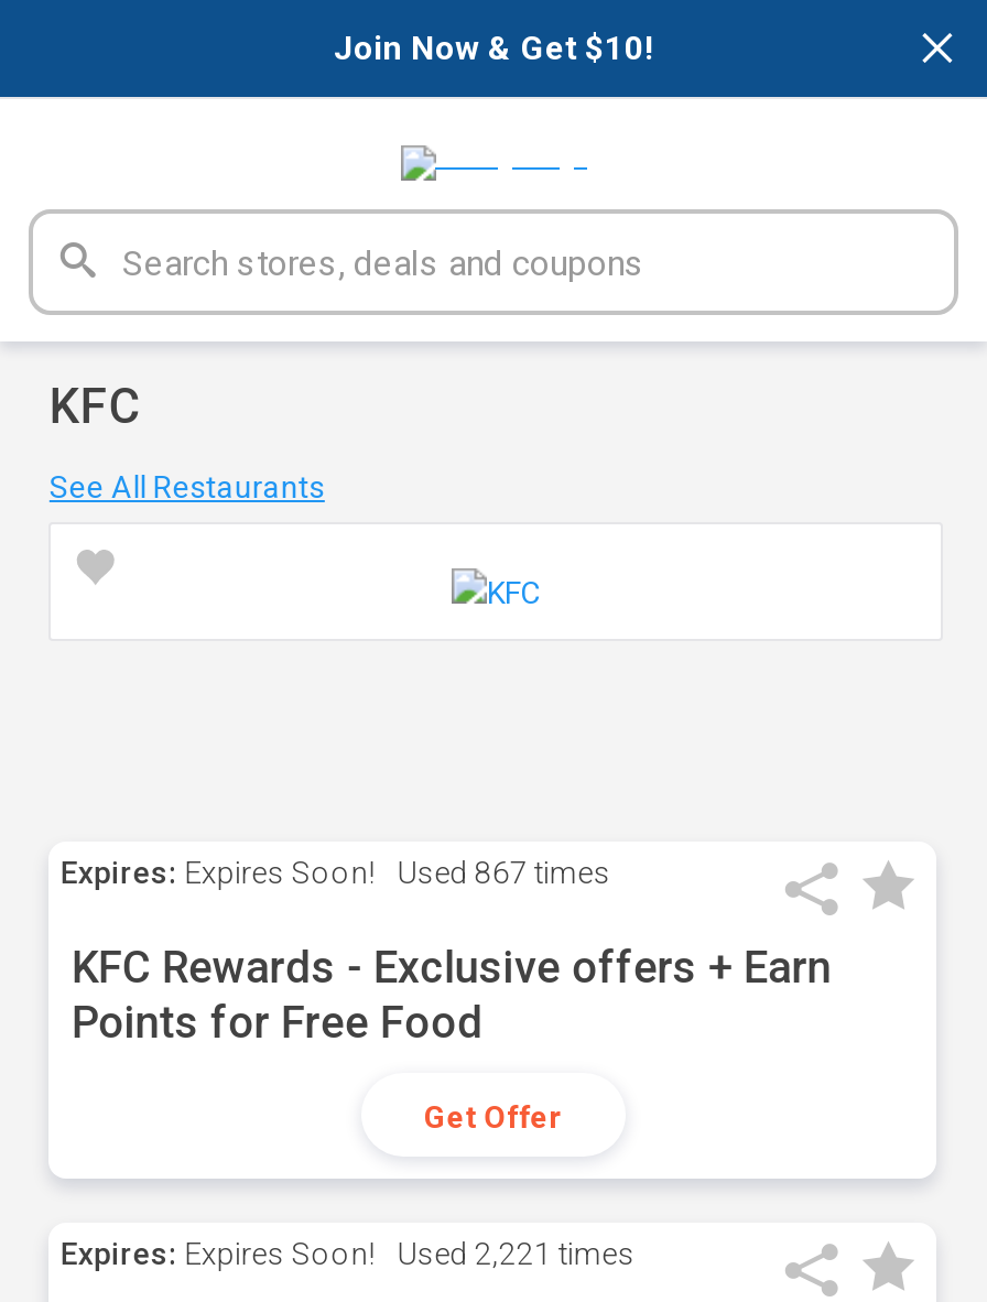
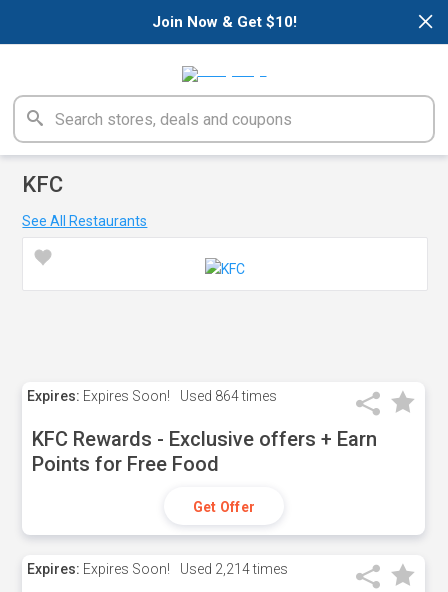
- Expires: Expires Soon! Used 867 times
+ Expires: Expires Soon! Used 864 times

- Expires: Expires Soon! Used 2,221 times
+ Expires: Expires Soon! Used 2,214 times
